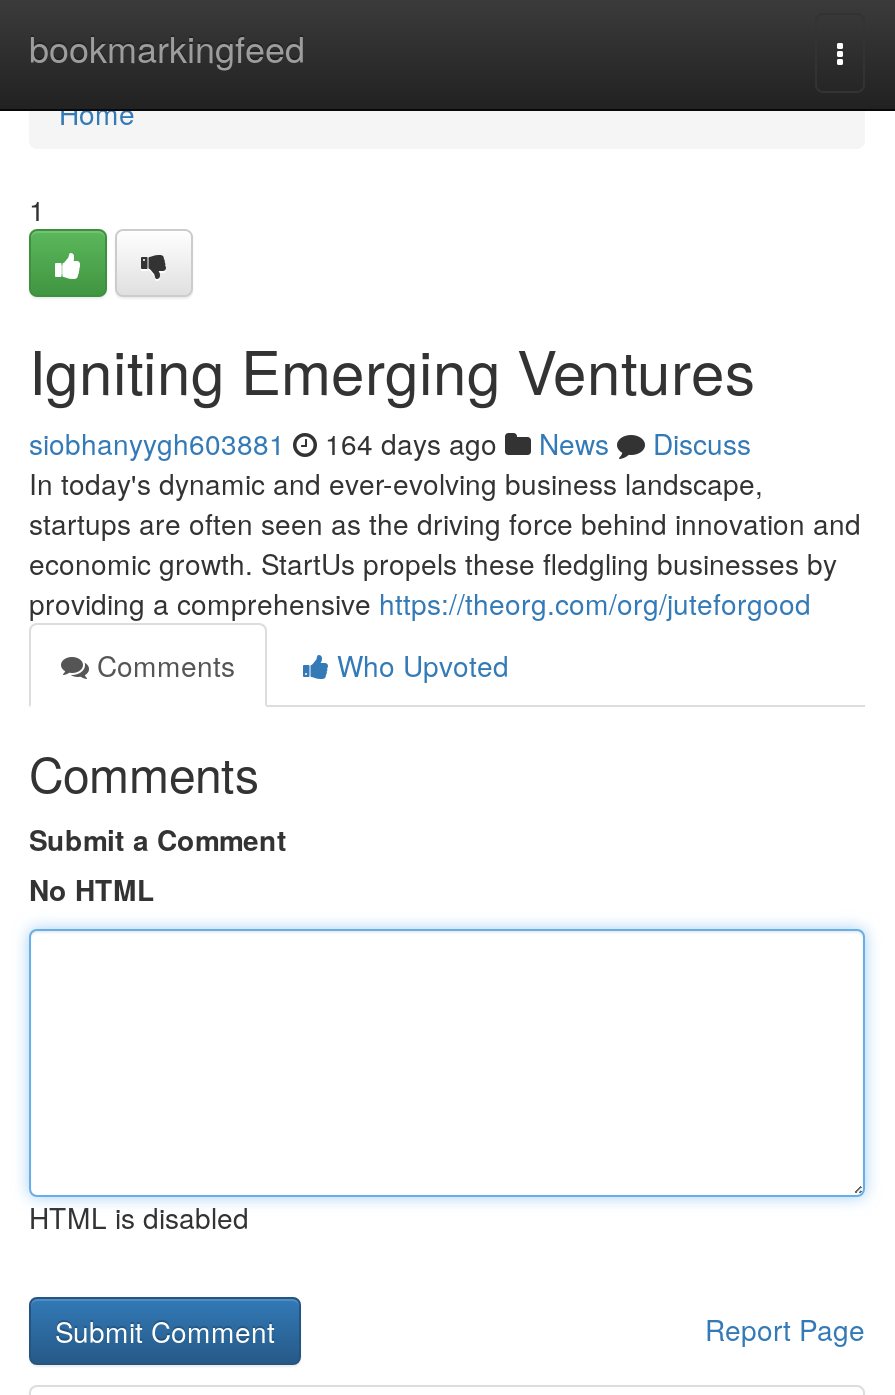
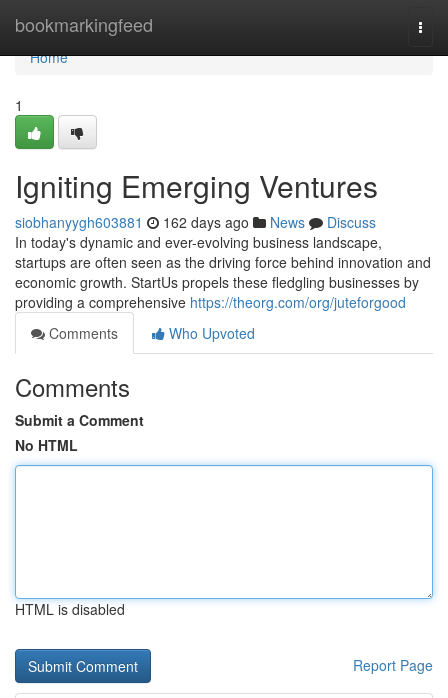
- siobhanyygh603881 164 days ago News Discuss
+ siobhanyygh603881 162 days ago News Discuss
